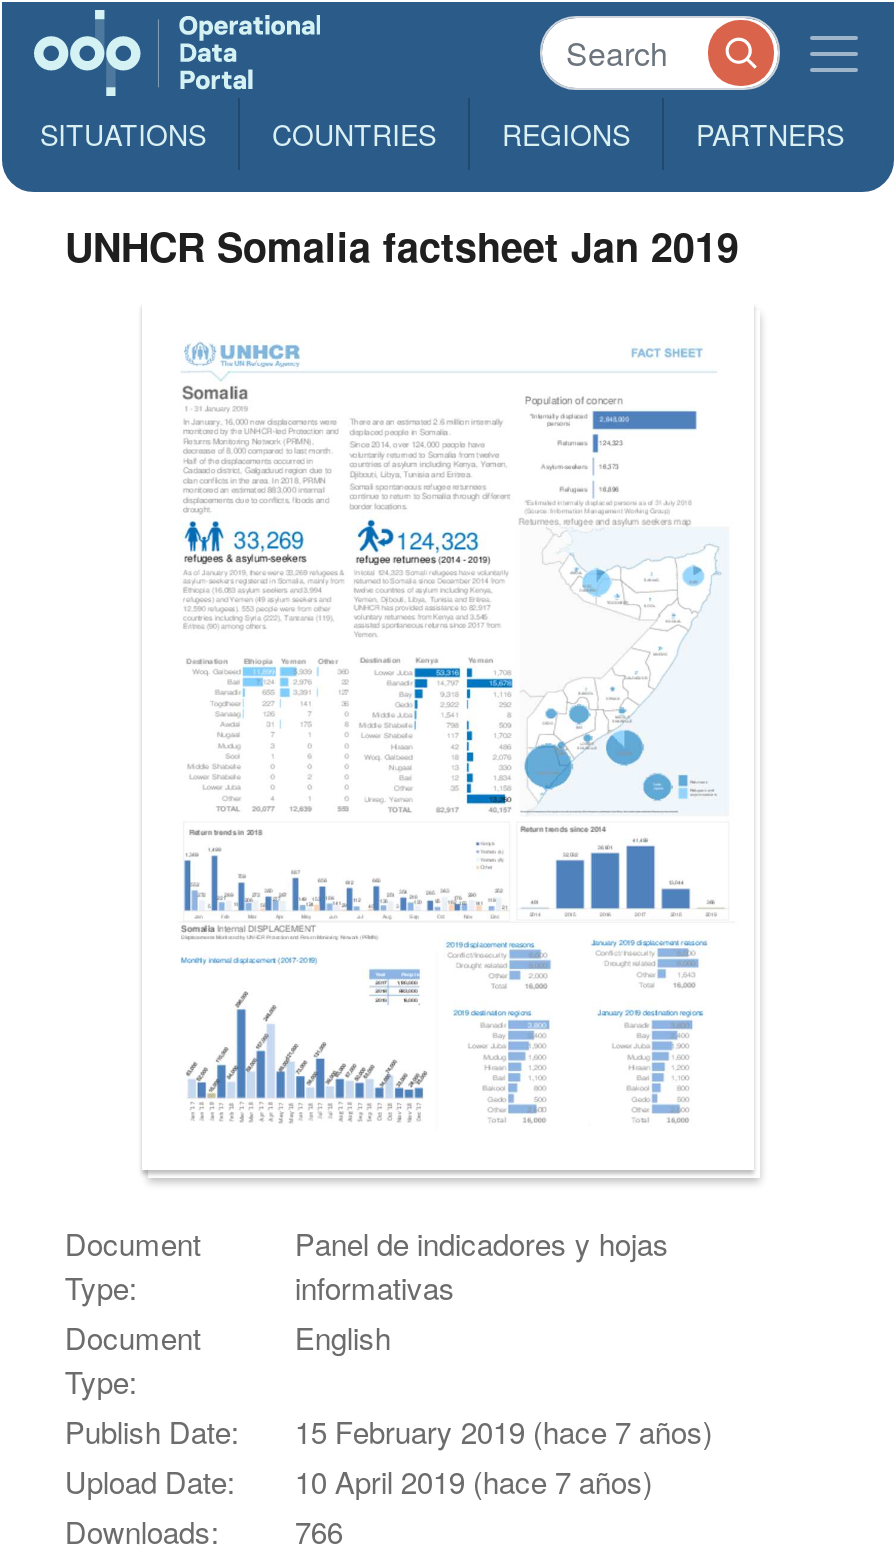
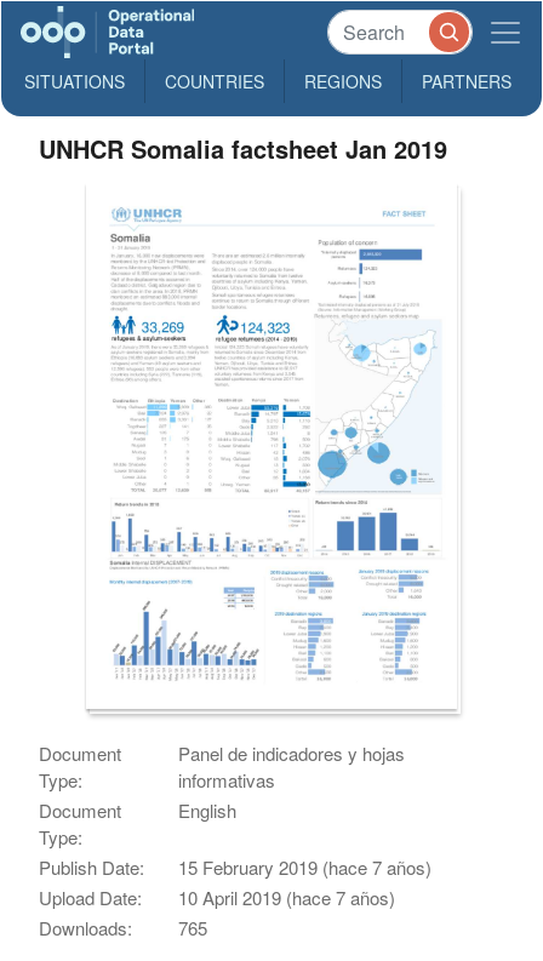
- Downloads: 766
+ Downloads: 765
